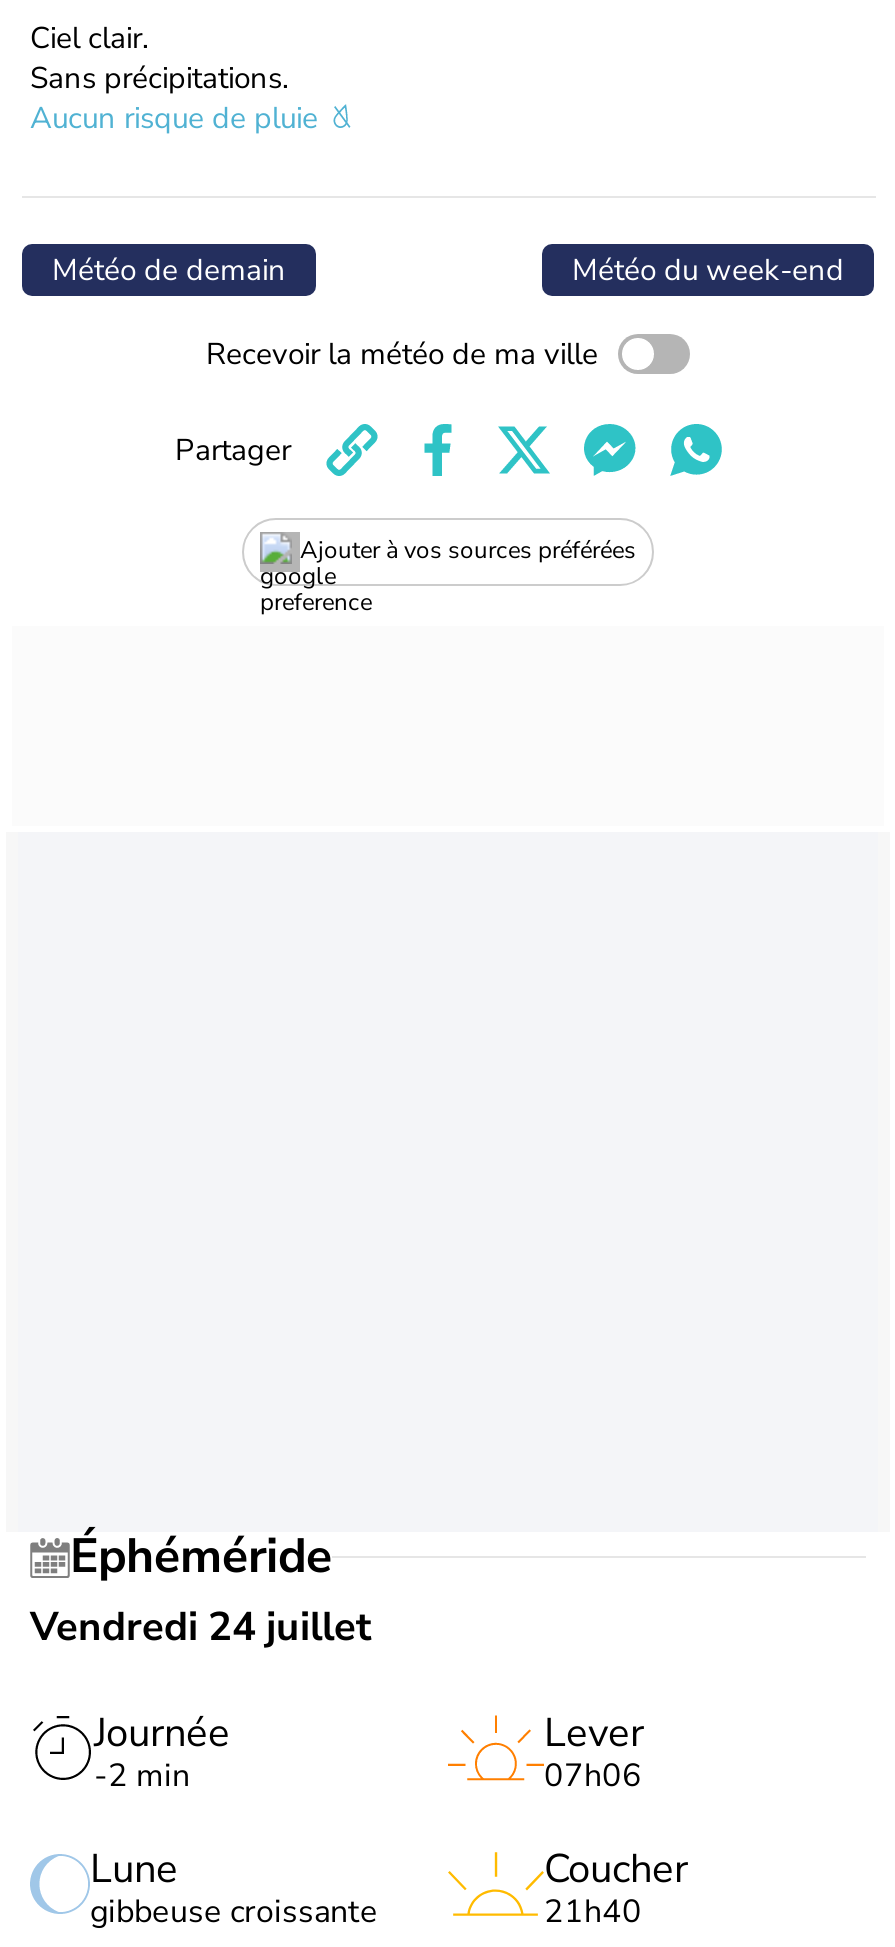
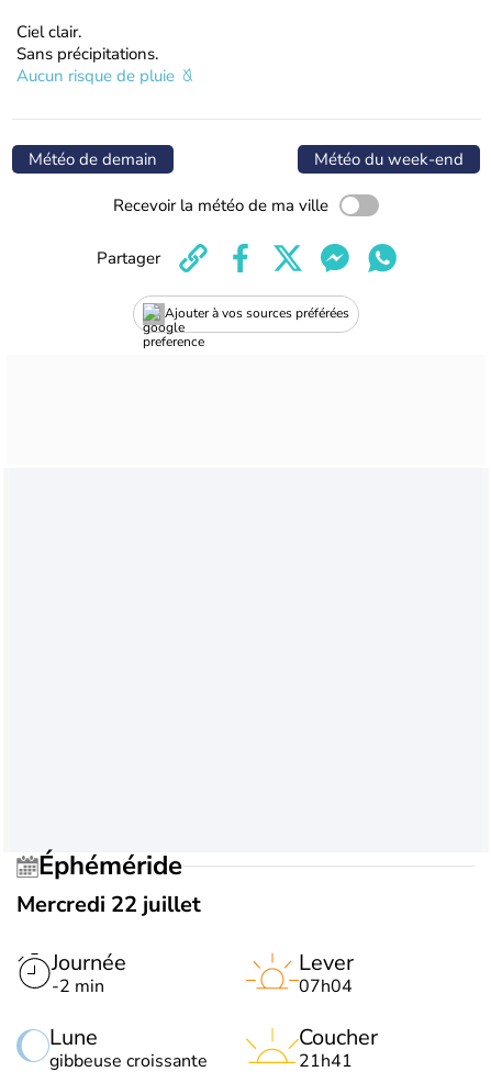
- Vendredi 24 juillet
+ Mercredi 22 juillet

- 07h06
+ 07h04

- 21h40
+ 21h41
